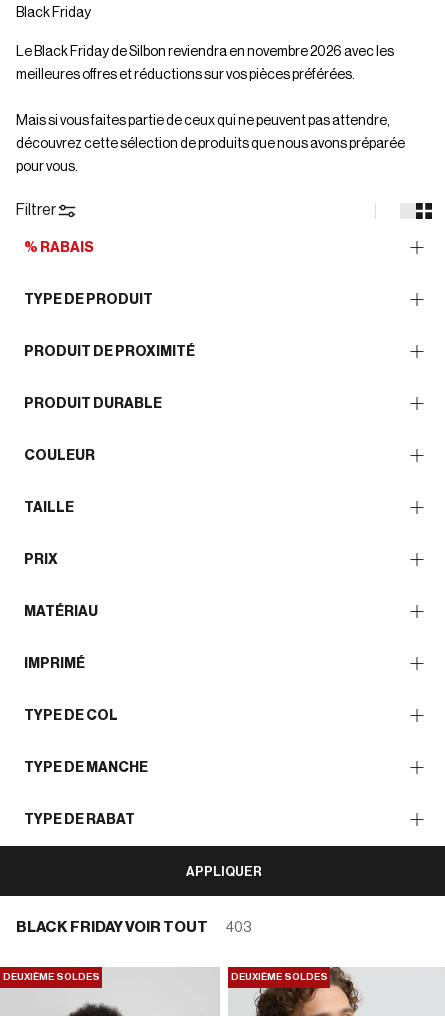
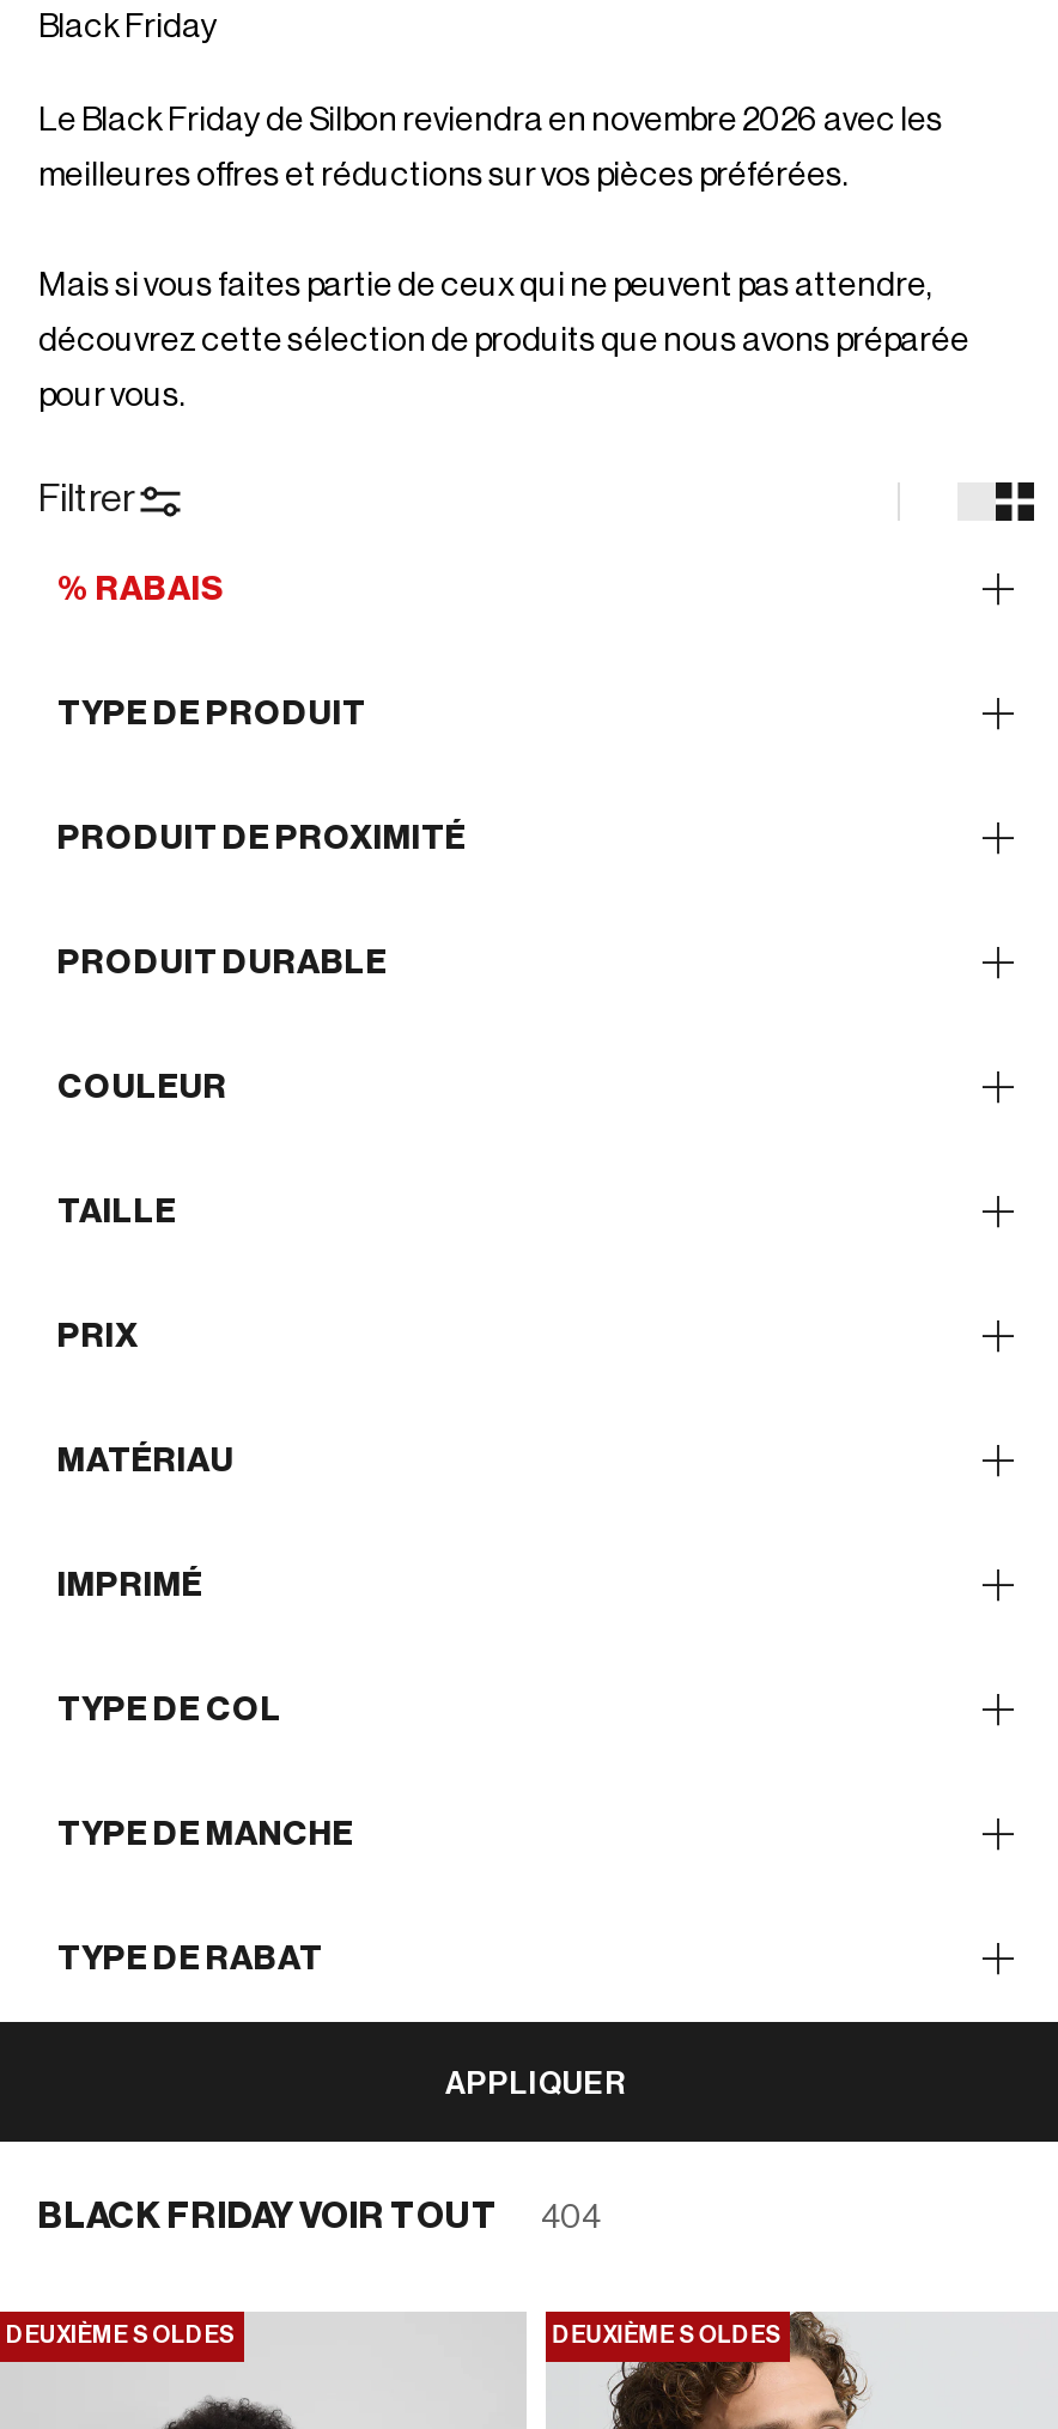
- BLACK FRIDAY VOIR TOUT 403
+ BLACK FRIDAY VOIR TOUT 404
